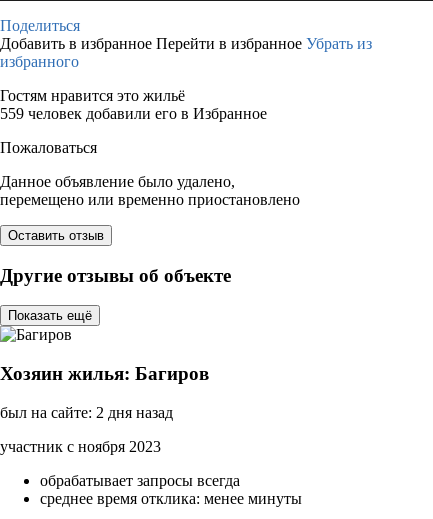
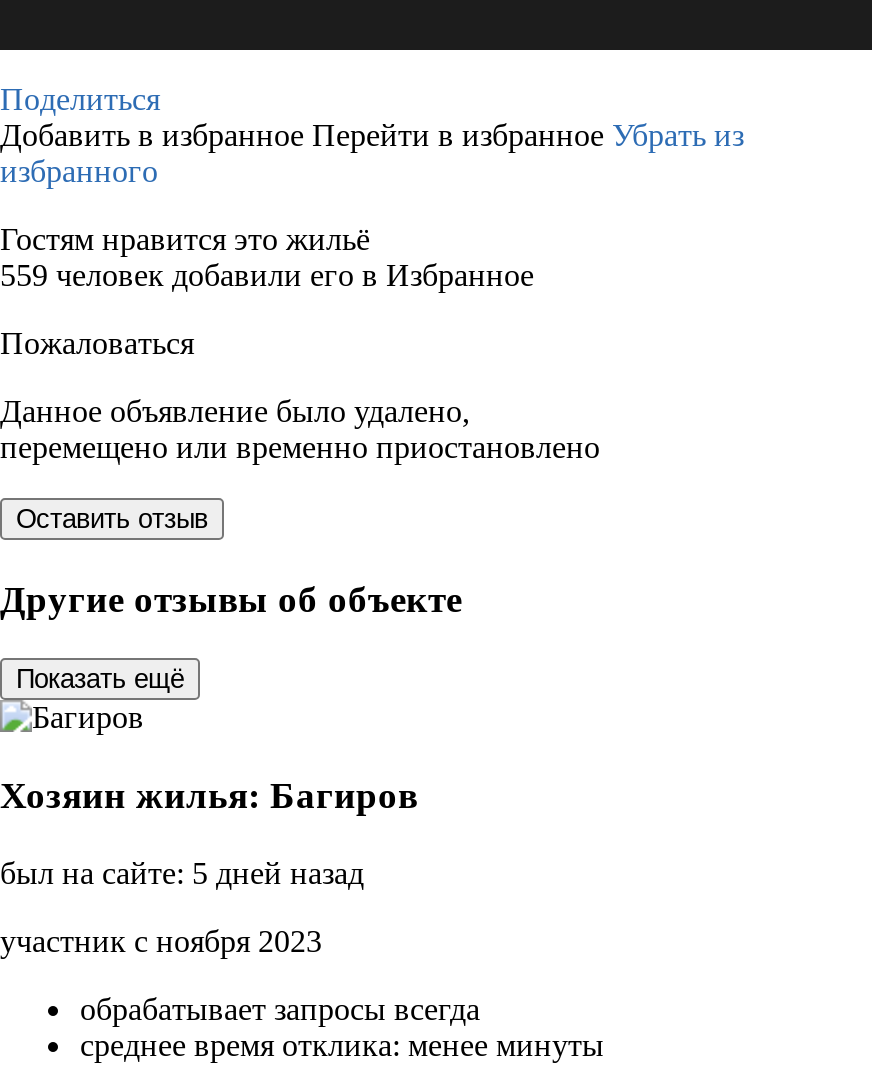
- был на сайте: 2 дня назад
+ был на сайте: 5 дней назад
